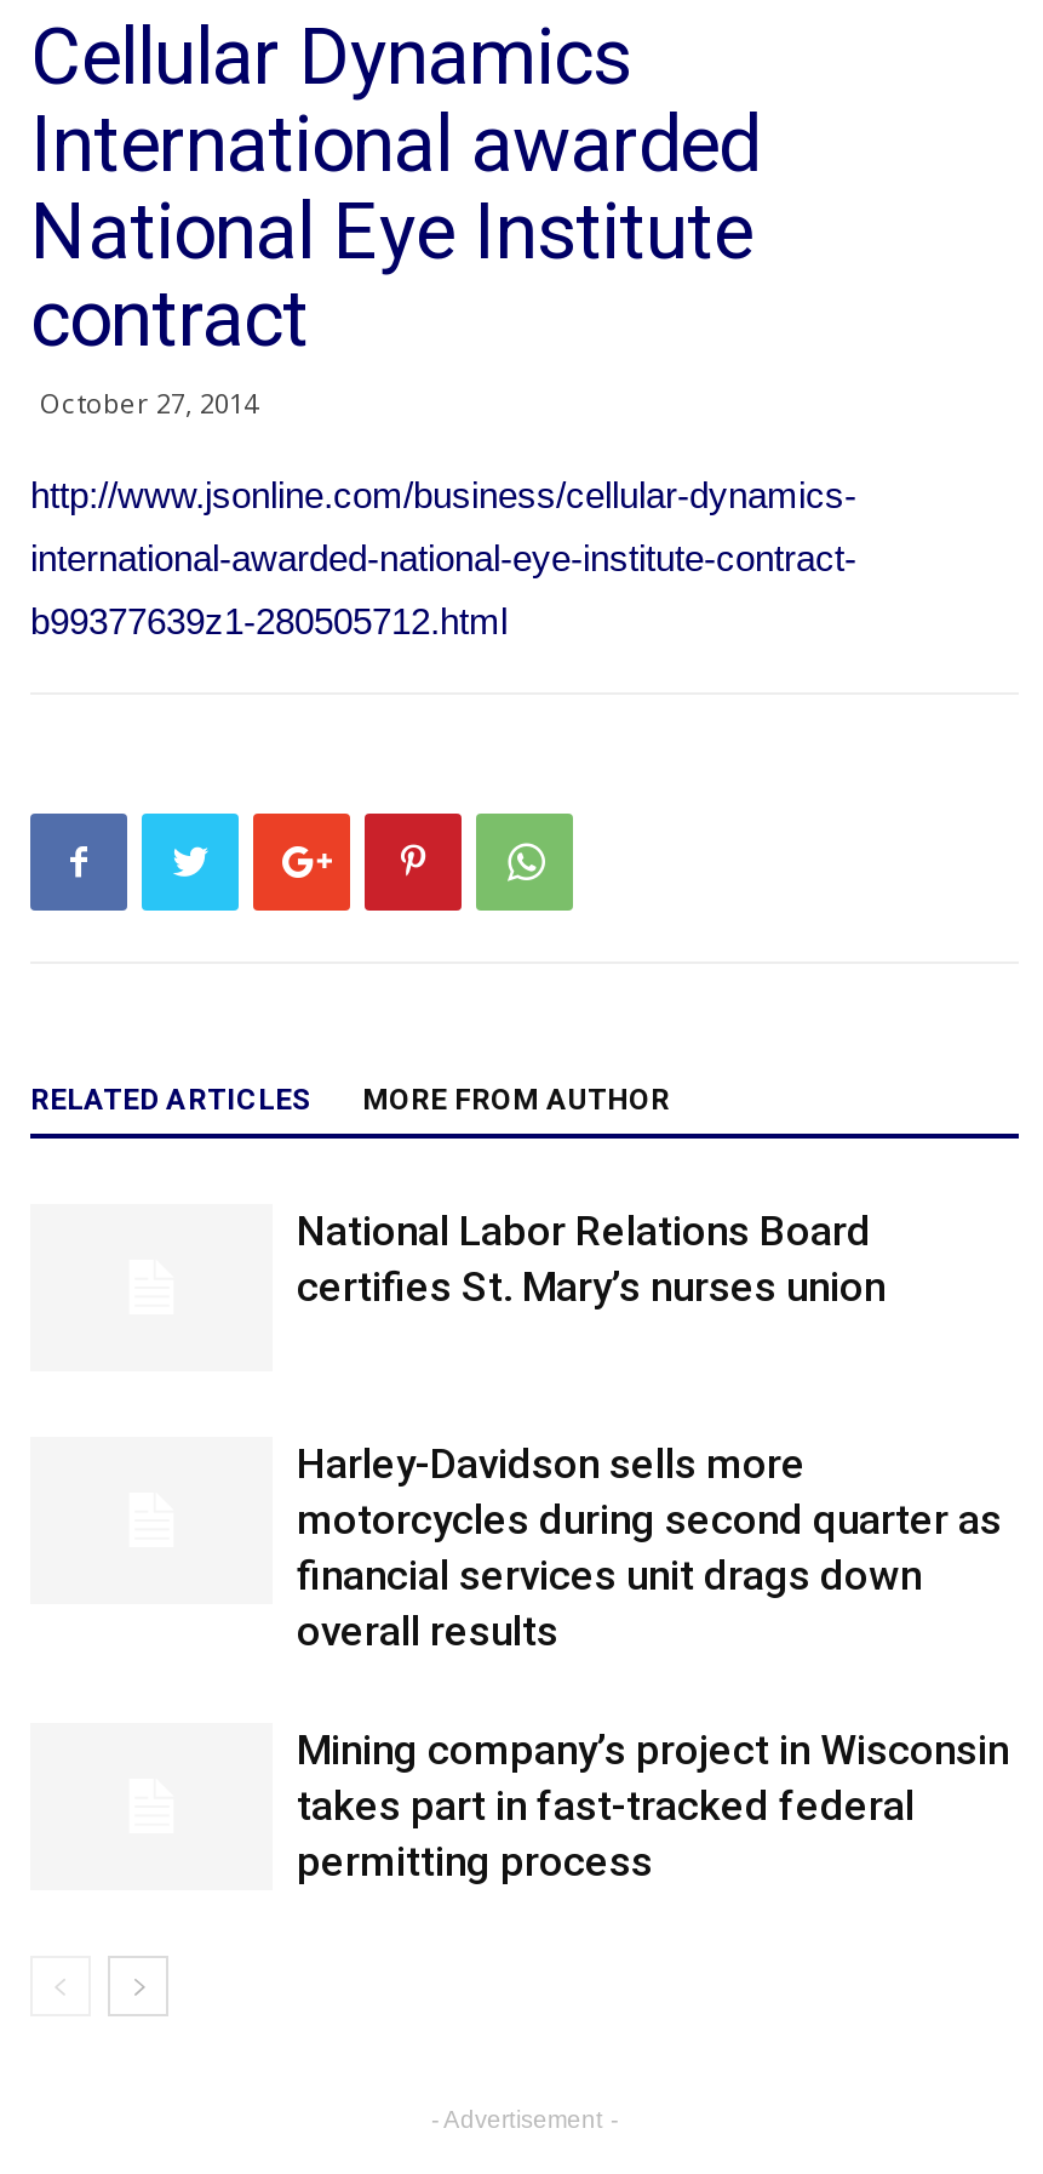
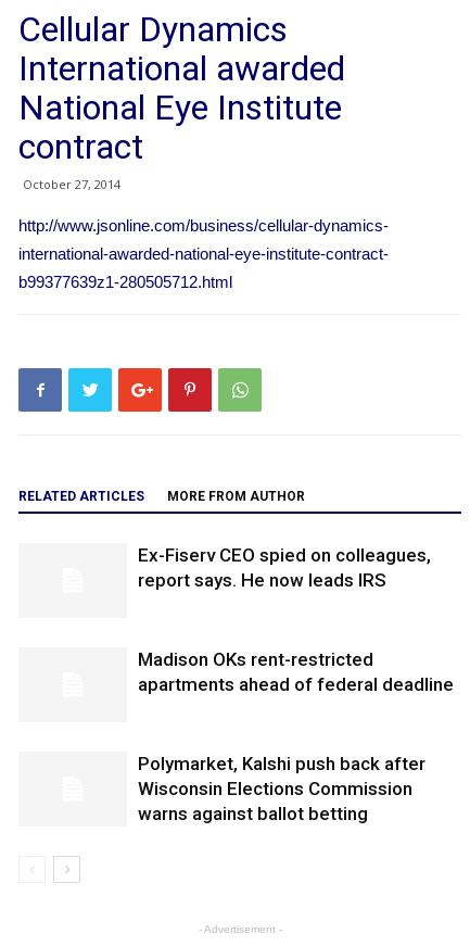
- National Labor Relations Board
- certifies St. Mary’s nurses union
+ Ex-Fiserv CEO spied on colleagues,
+ report says. He now leads IRS

- Harley-Davidson sells more
- motorcycles during second quarter as
- financial services unit drags down
- overall results
+ Madison OKs rent-restricted
+ apartments ahead of federal deadline

- Mining company’s project in Wisconsin
- takes part in fast-tracked federal
- permitting process
+ Polymarket, Kalshi push back after
+ Wisconsin Elections Commission
+ warns against ballot betting
